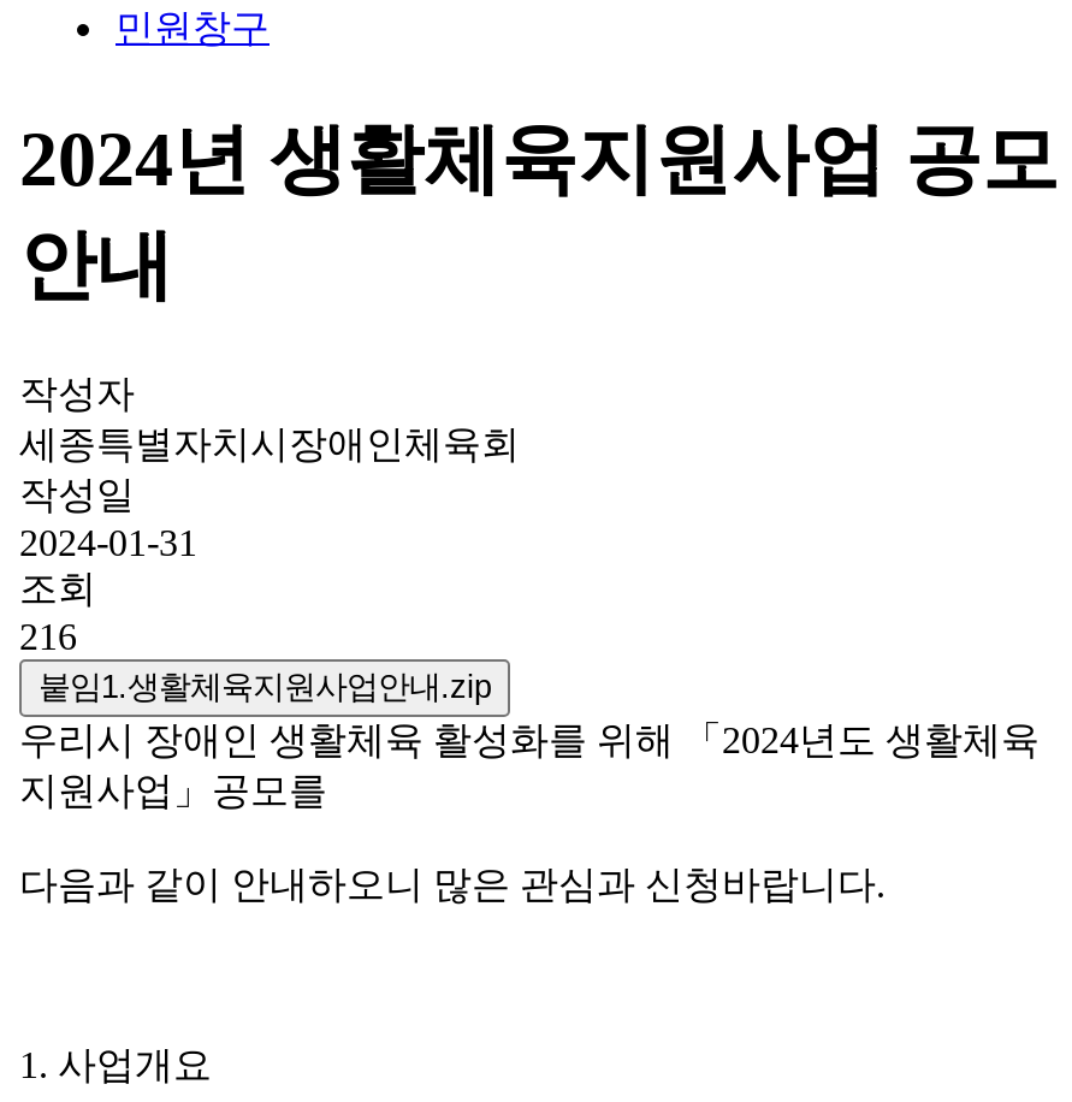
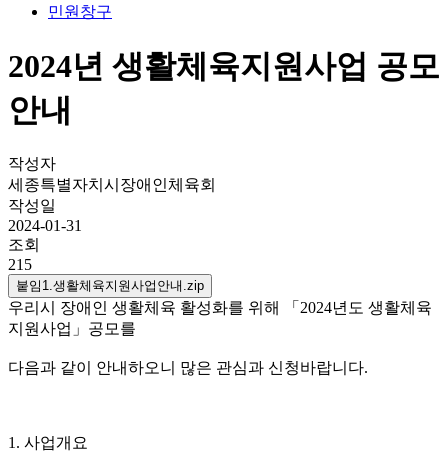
- 216
+ 215
